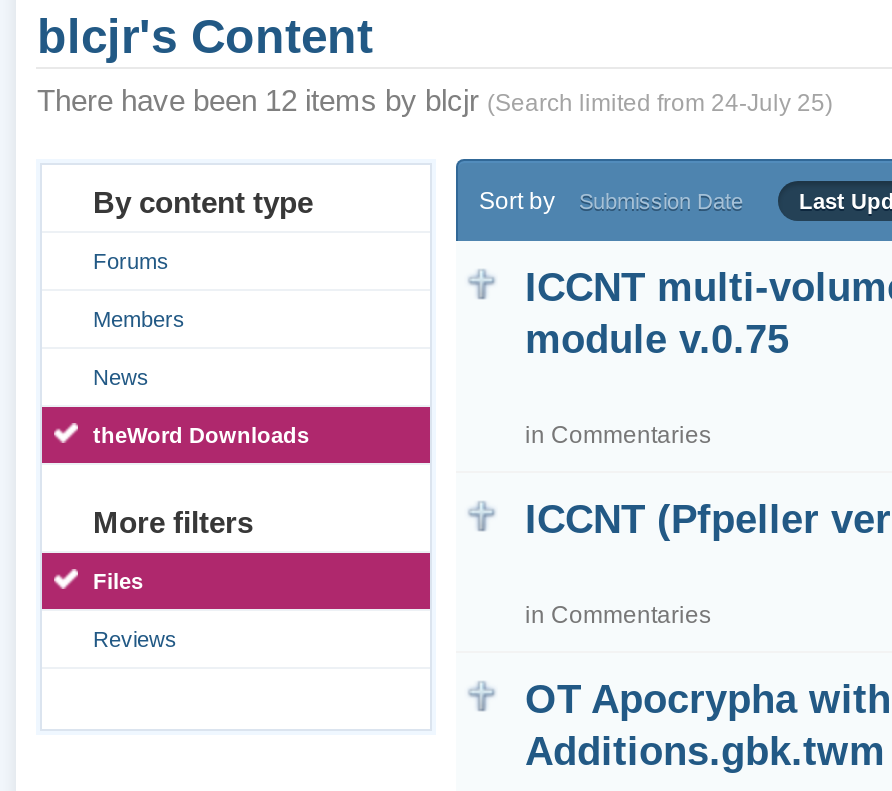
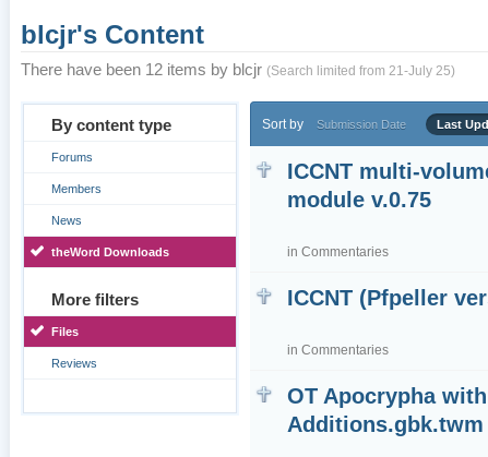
- There have been 12 items by blcjr (Search limited from 24-July 25)
+ There have been 12 items by blcjr (Search limited from 21-July 25)
